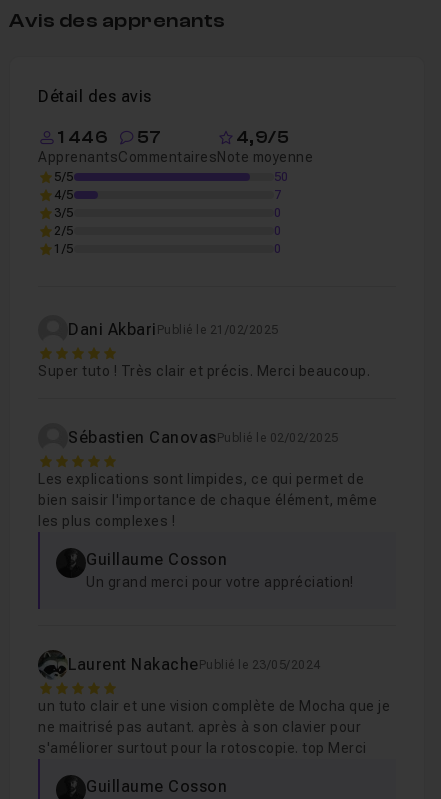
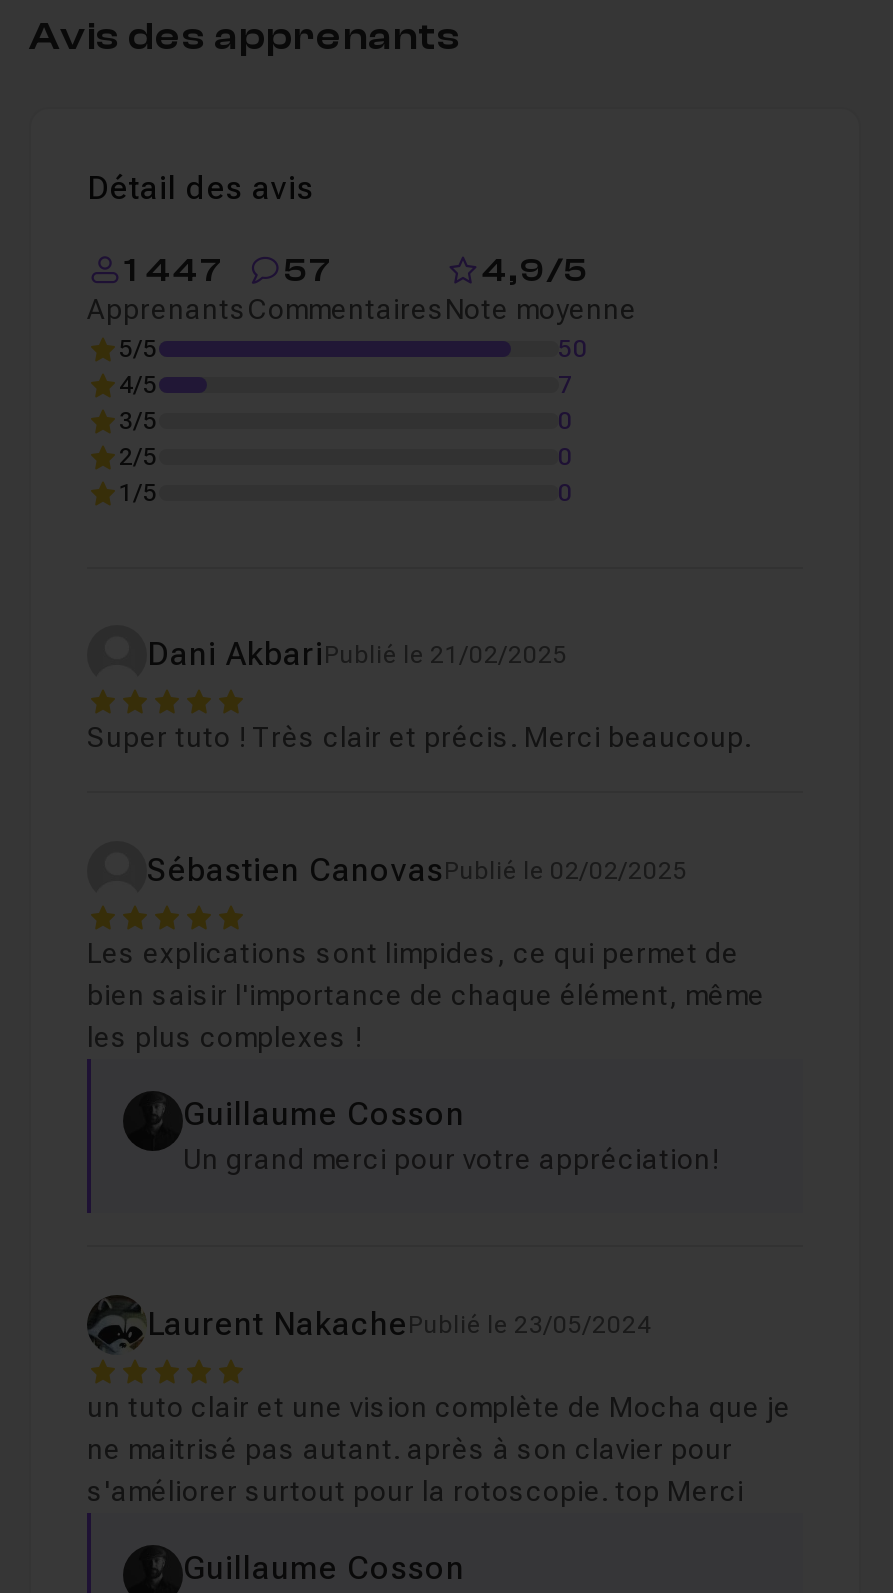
- 1 446
+ 1 447
